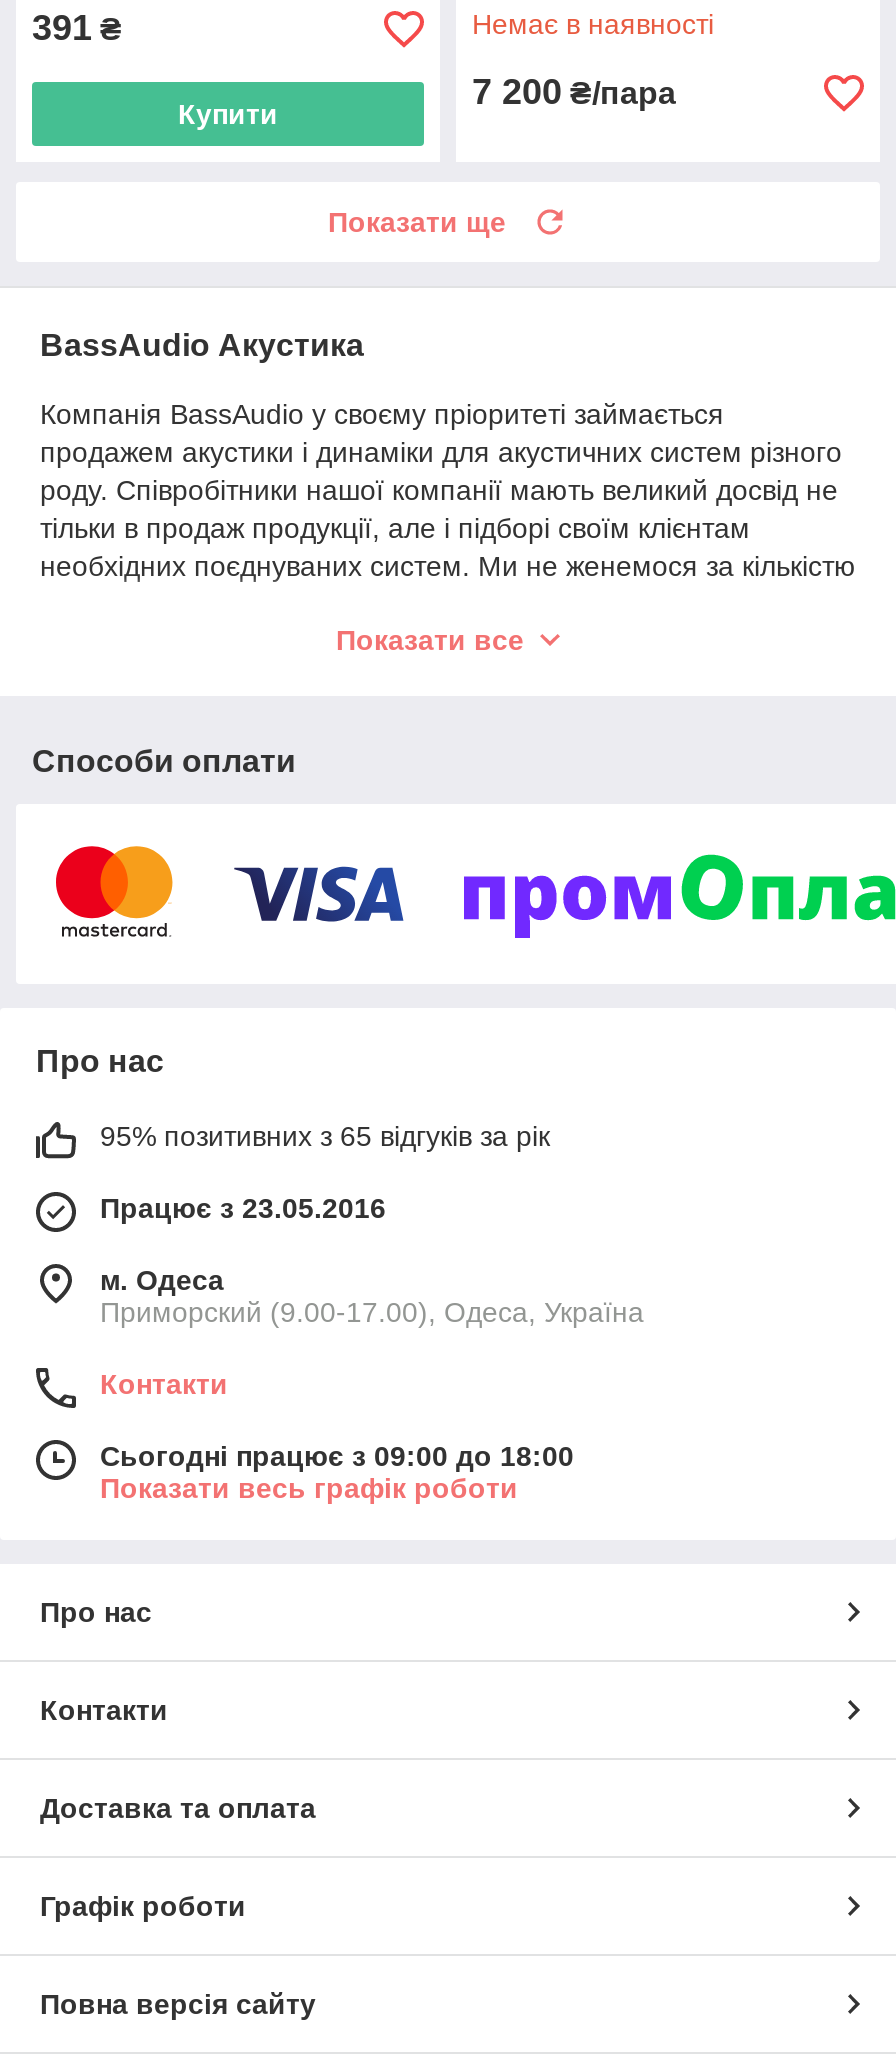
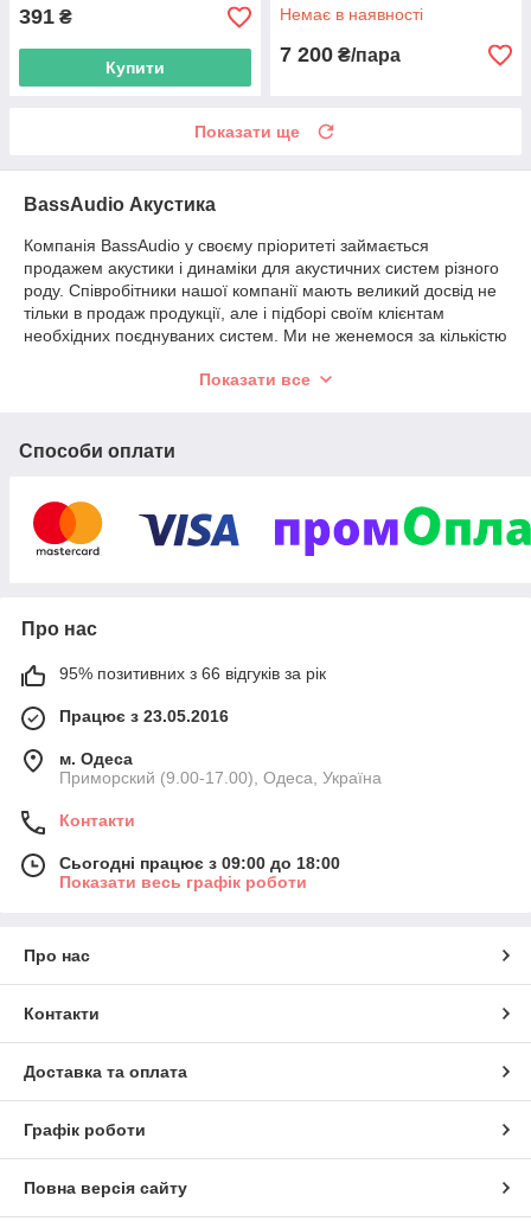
- 95% позитивних з 65 відгуків за рік
+ 95% позитивних з 66 відгуків за рік
